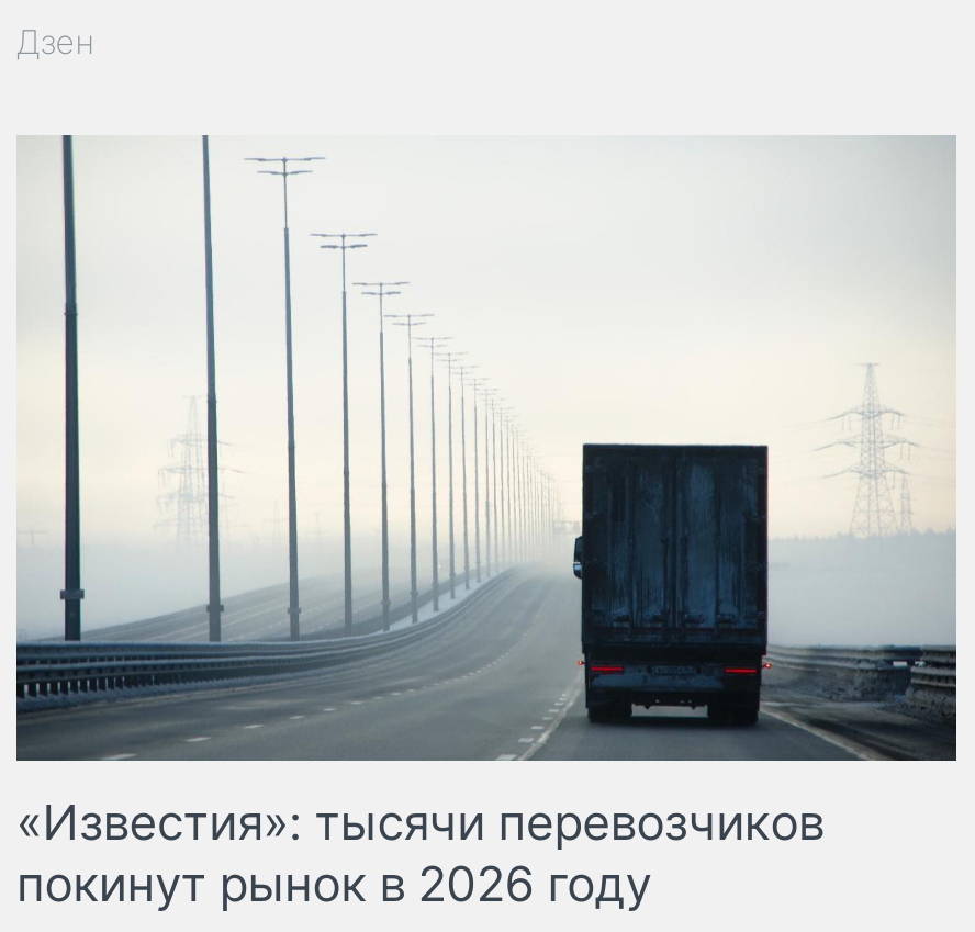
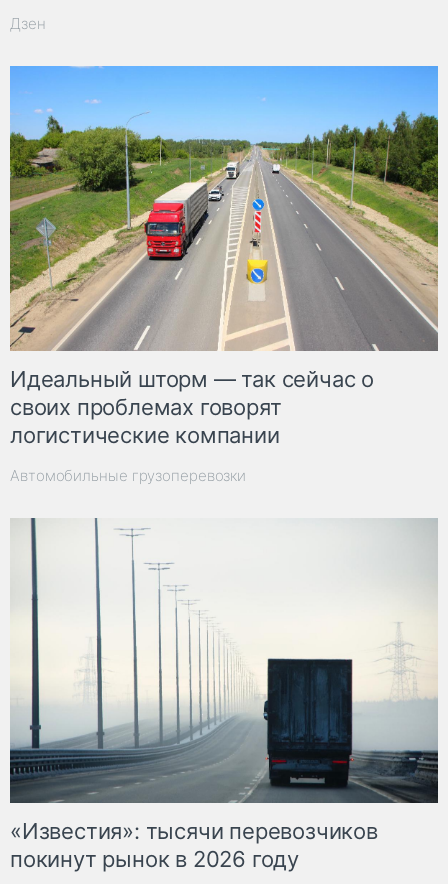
+ [image]
+ Идеальный шторм — так сейчас о
+ своих проблемах говорят
+ логистические компании
+ Автомобильные грузоперевозки
